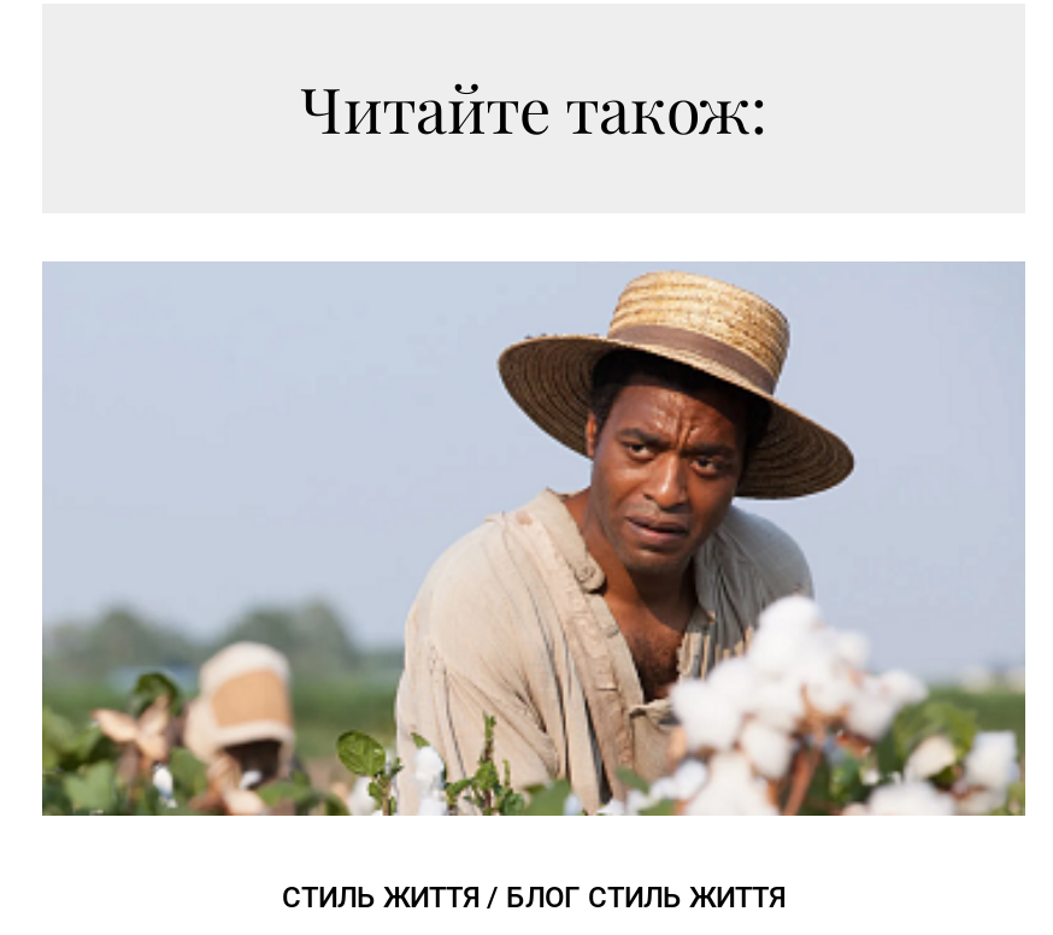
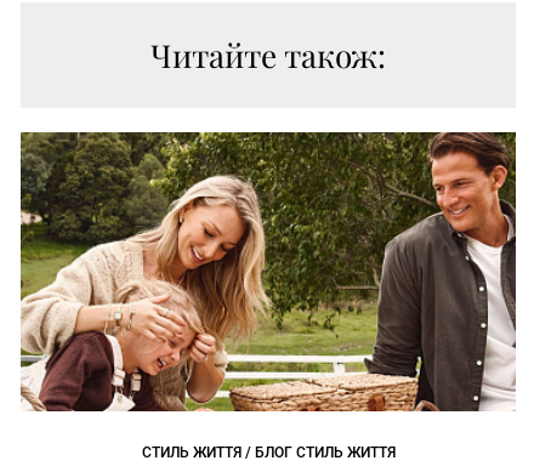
- [image]
+ [image]
